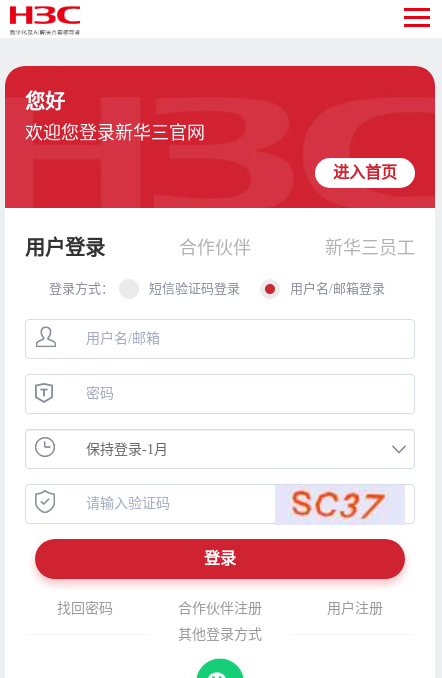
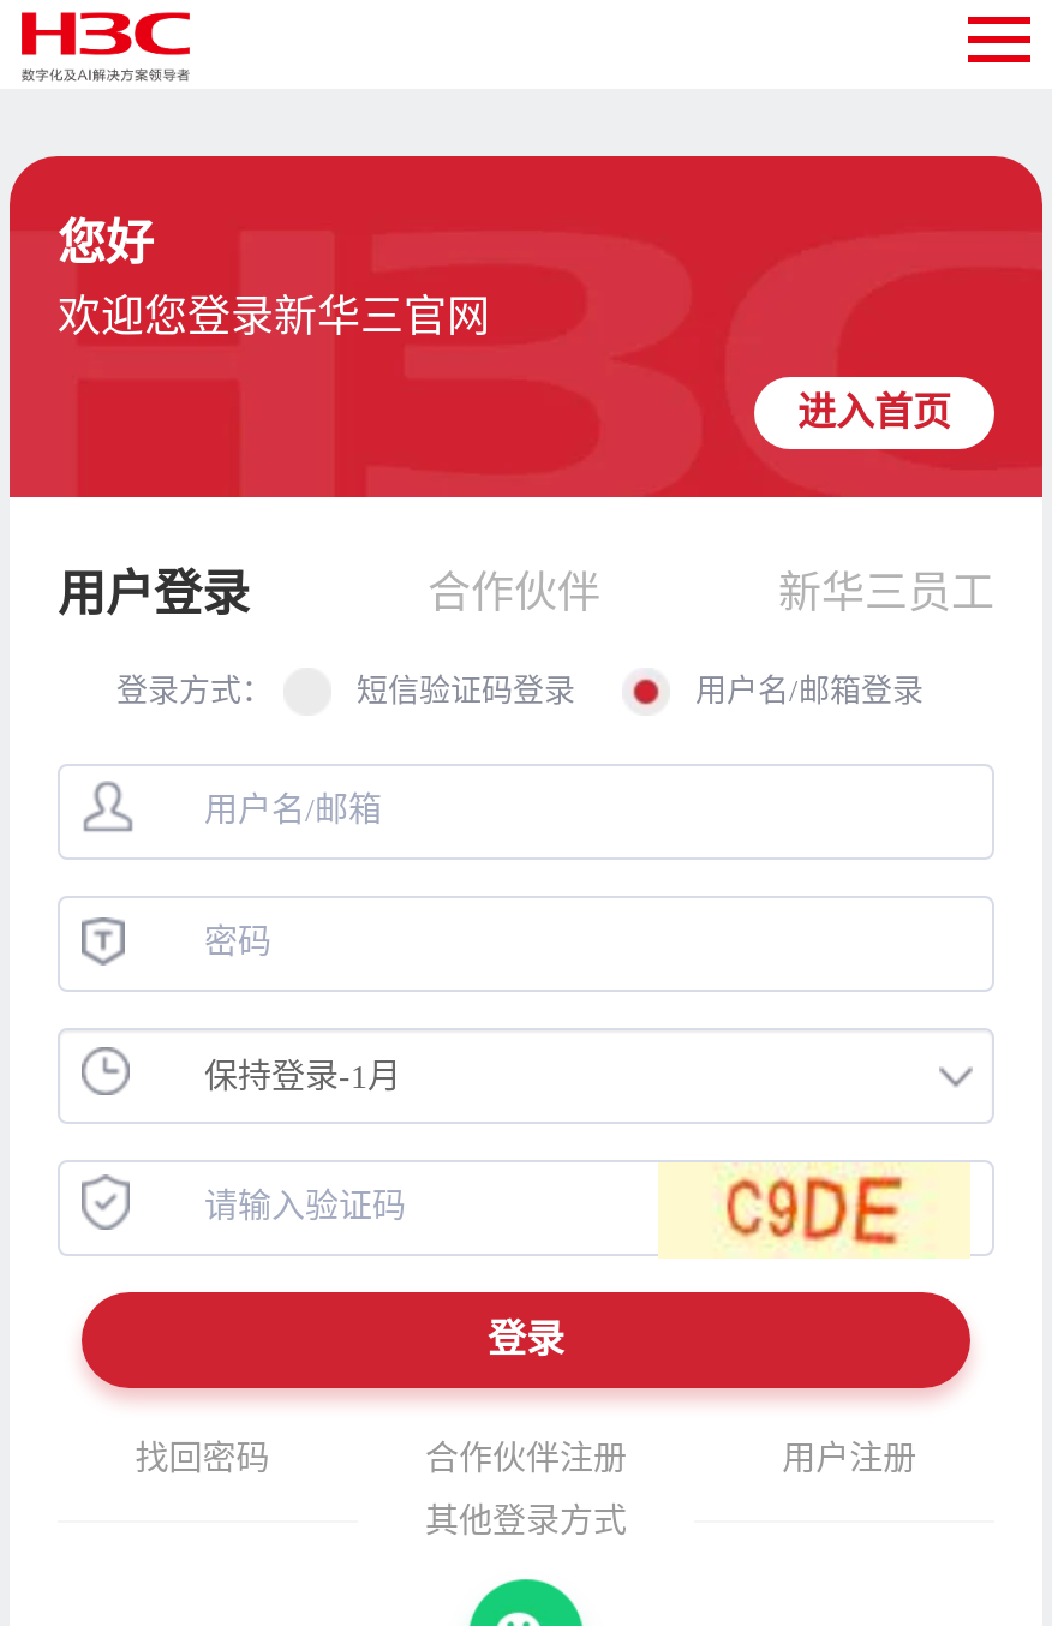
- [image]
+ [image]
